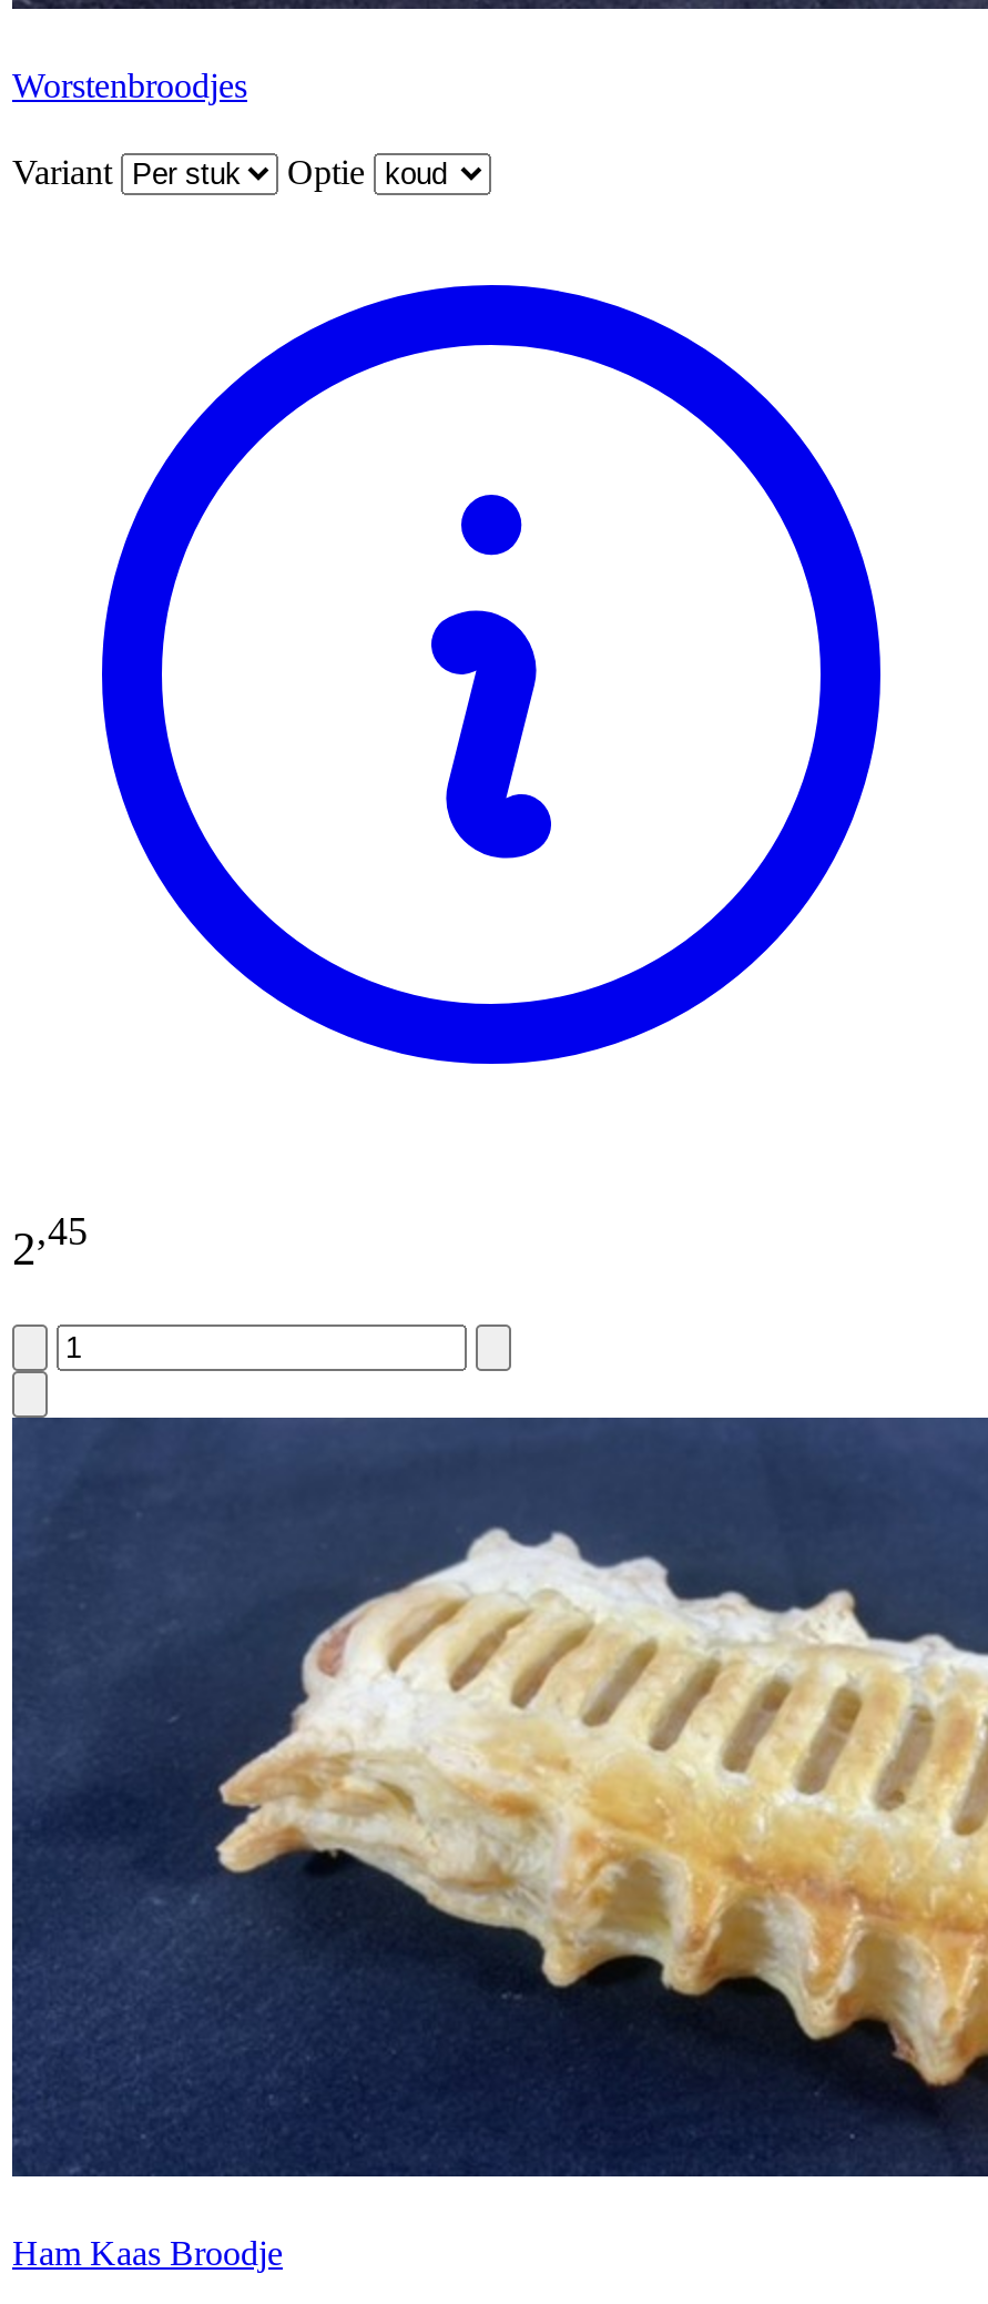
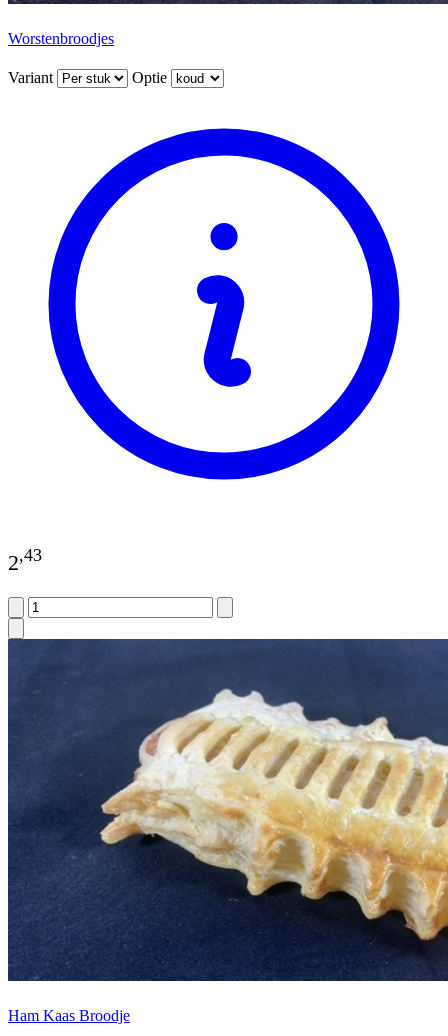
- 2,45
+ 2,43
